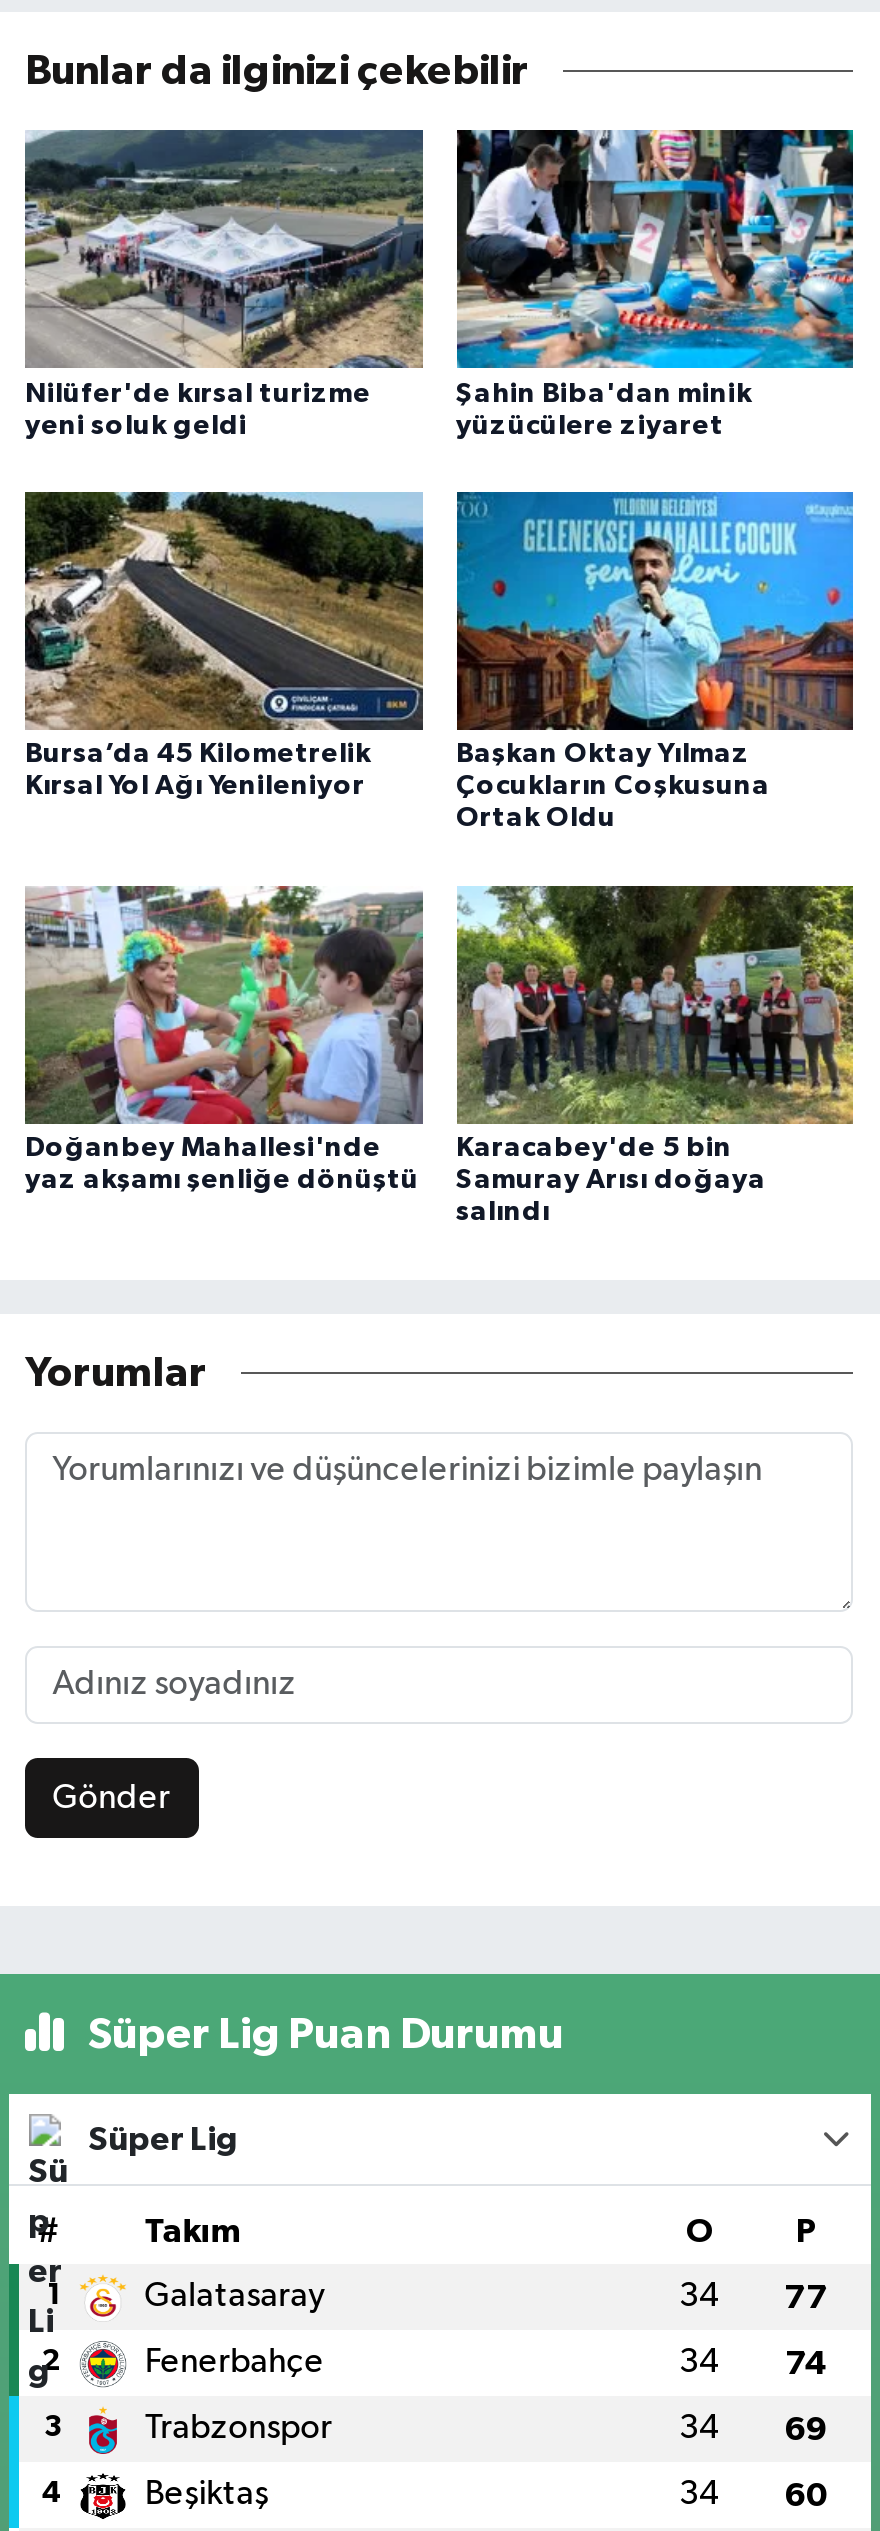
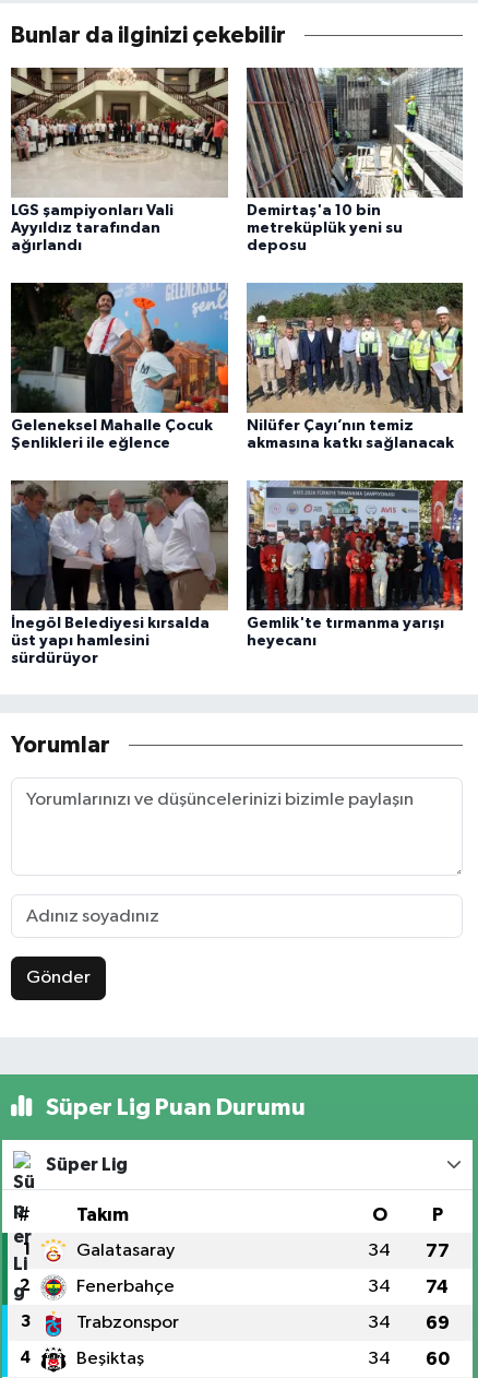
- [image]
- Nilüfer'de kırsal turizme
- yeni soluk geldi
+ [image]
+ LGS şampiyonları Vali
+ Ayyıldız tarafından
+ ağırlandı

- [image]
- Şahin Biba'dan minik
- yüzücülere ziyaret
+ [image]
+ Demirtaş'a 10 bin
+ metreküplük yeni su
+ deposu

- [image]
- Bursa’da 45 Kilometrelik
- Kırsal Yol Ağı Yenileniyor
+ [image]
+ Geleneksel Mahalle Çocuk
+ Şenlikleri ile eğlence

- [image]
- Başkan Oktay Yılmaz
- Çocukların Coşkusuna
- Ortak Oldu
+ [image]
+ Nilüfer Çayı’nın temiz
+ akmasına katkı sağlanacak

- [image]
- Doğanbey Mahallesi'nde
- yaz akşamı şenliğe dönüştü
+ [image]
+ İnegöl Belediyesi kırsalda
+ üst yapı hamlesini
+ sürdürüyor

- [image]
- Karacabey'de 5 bin
- Samuray Arısı doğaya
- salındı
+ [image]
+ Gemlik'te tırmanma yarışı
+ heyecanı
